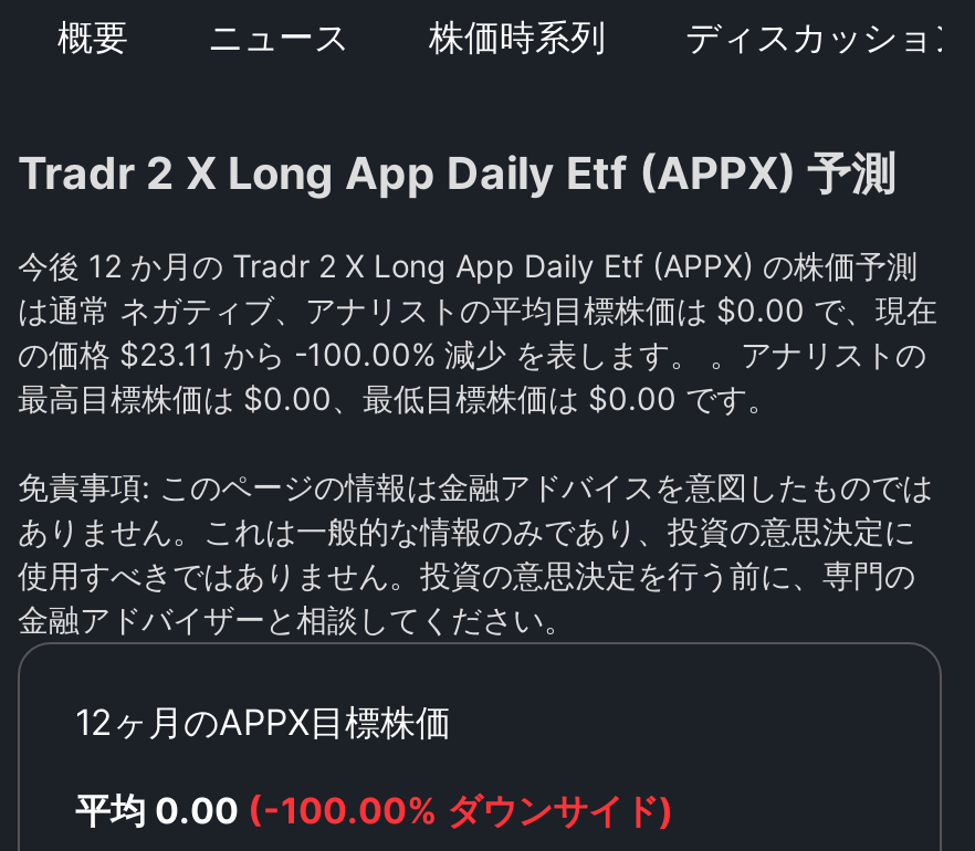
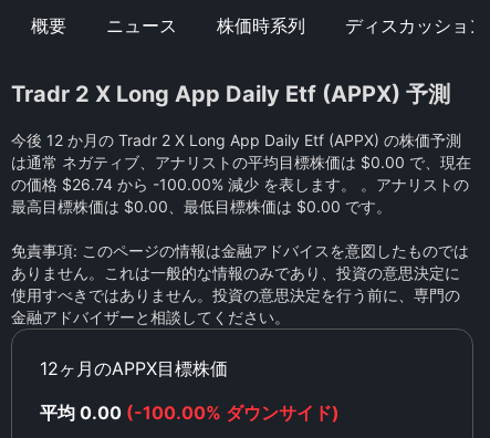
- の価格 $23.11 から -100.00% 減少 を表します。 。アナリストの
+ の価格 $26.74 から -100.00% 減少 を表します。 。アナリストの
